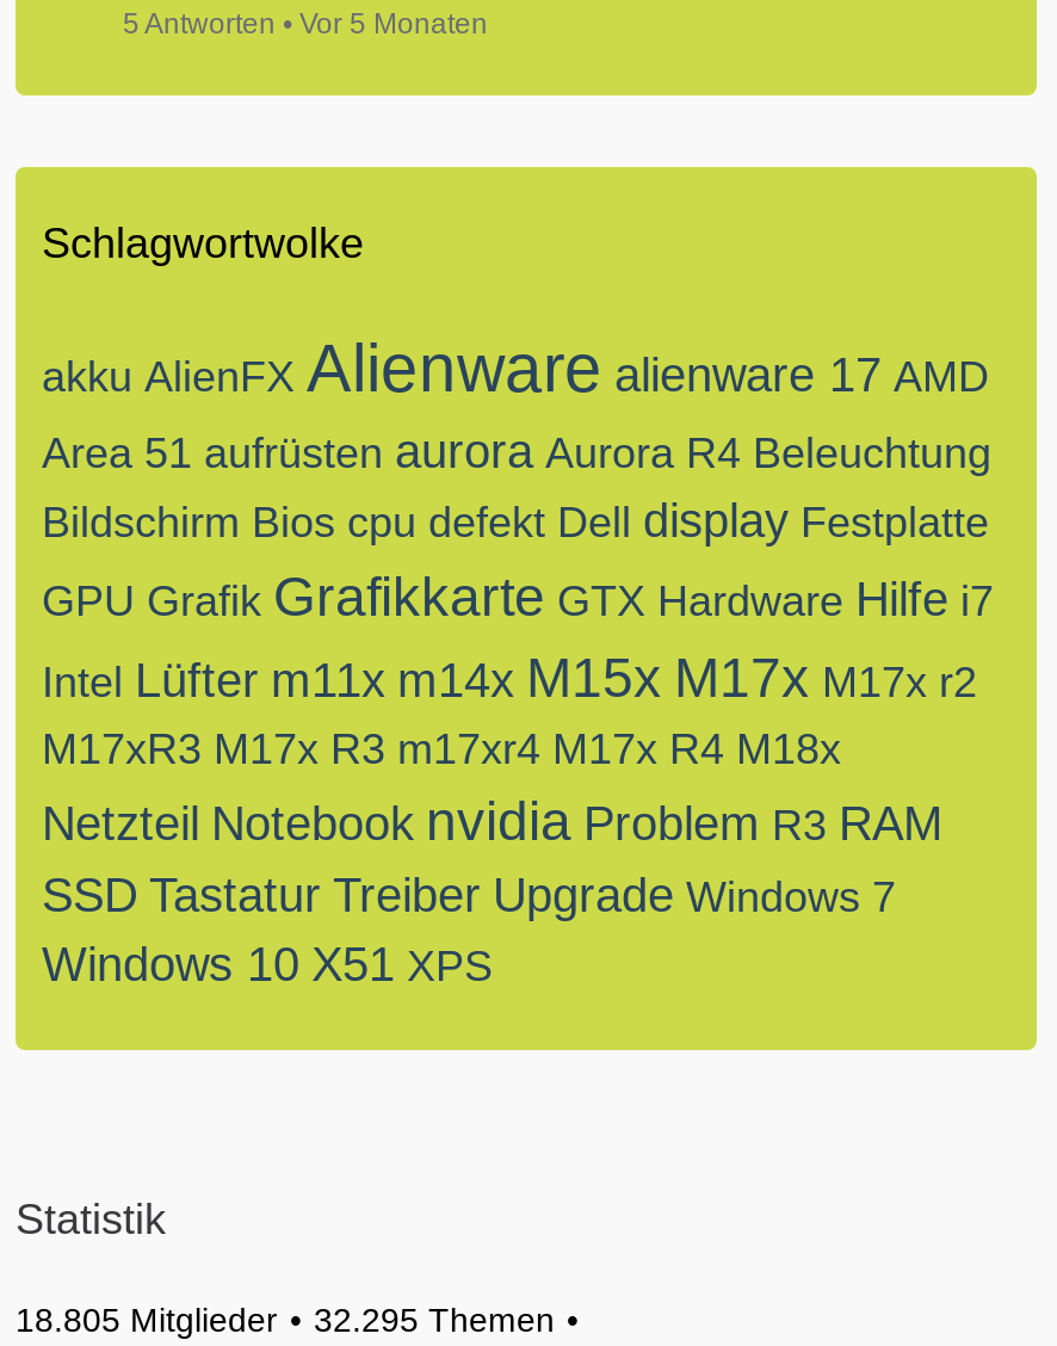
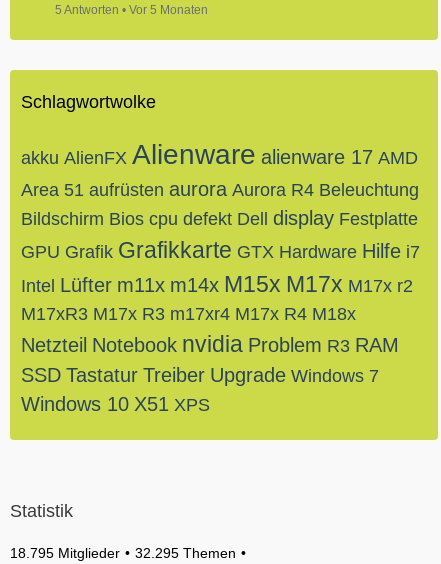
- 18.805 Mitglieder 32.295 Themen
+ 18.795 Mitglieder 32.295 Themen
